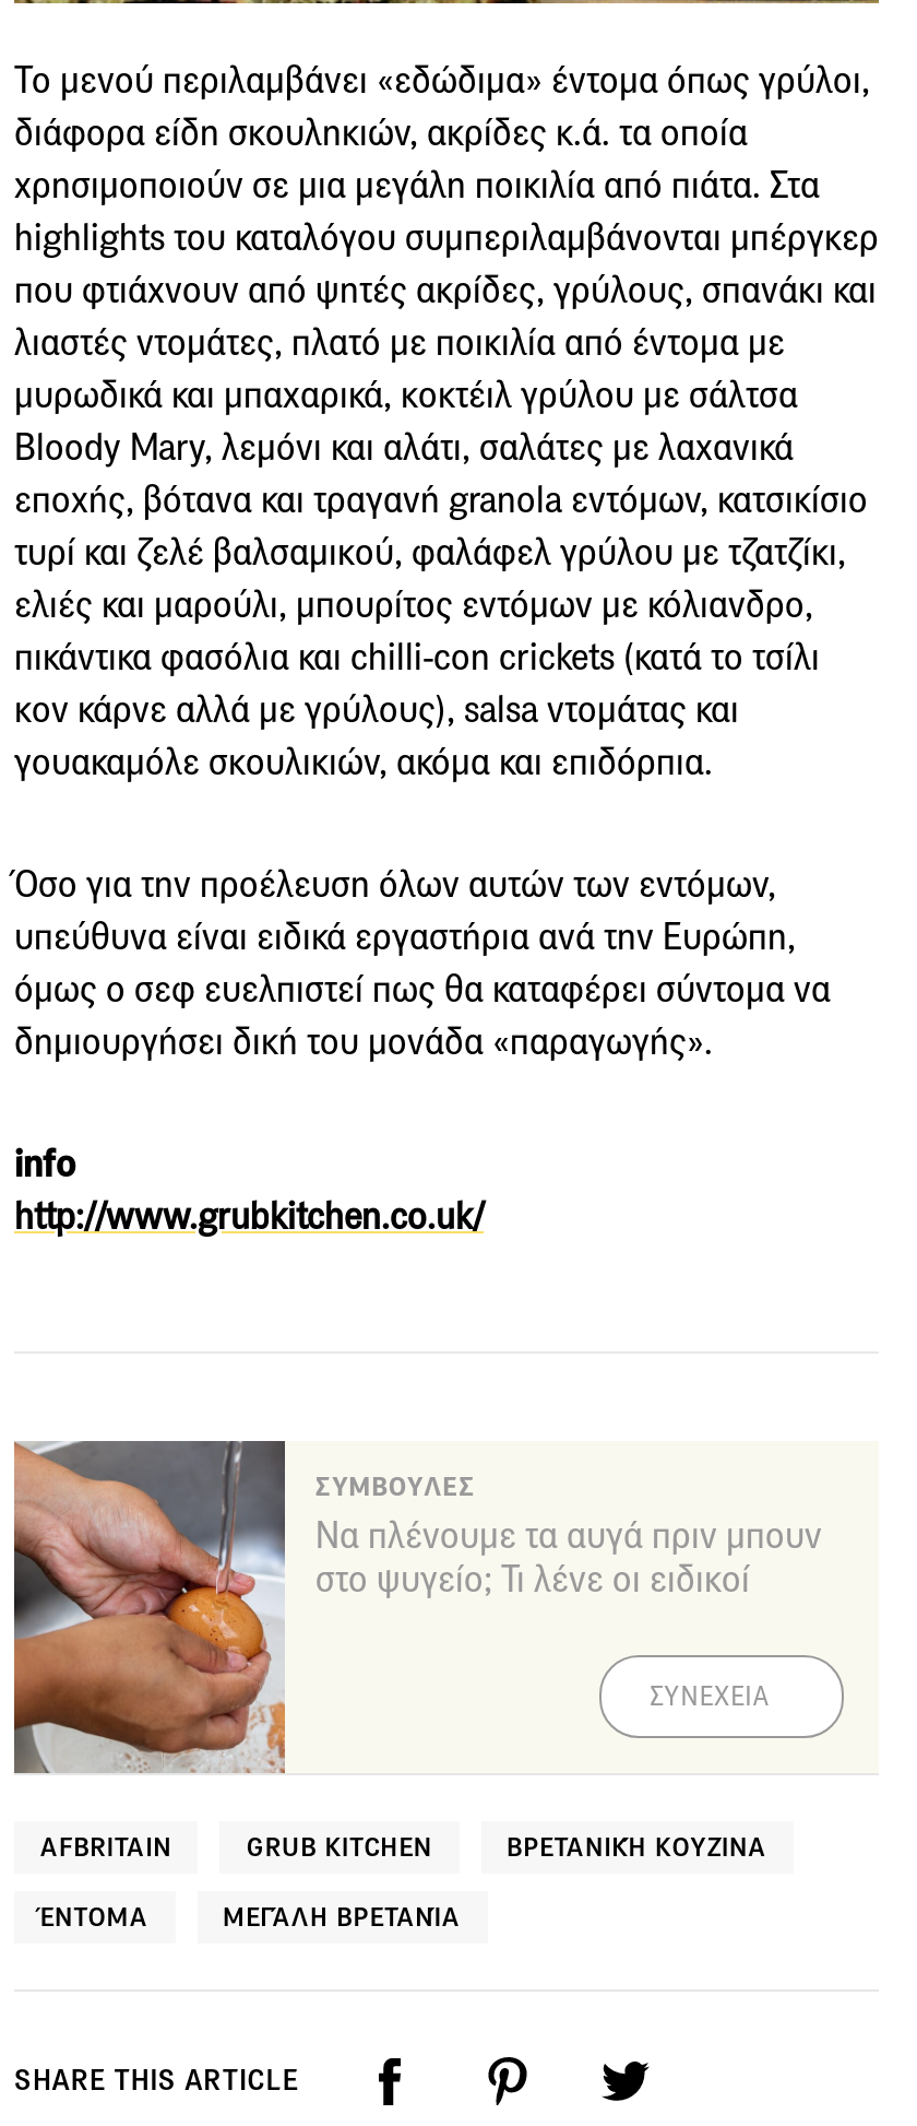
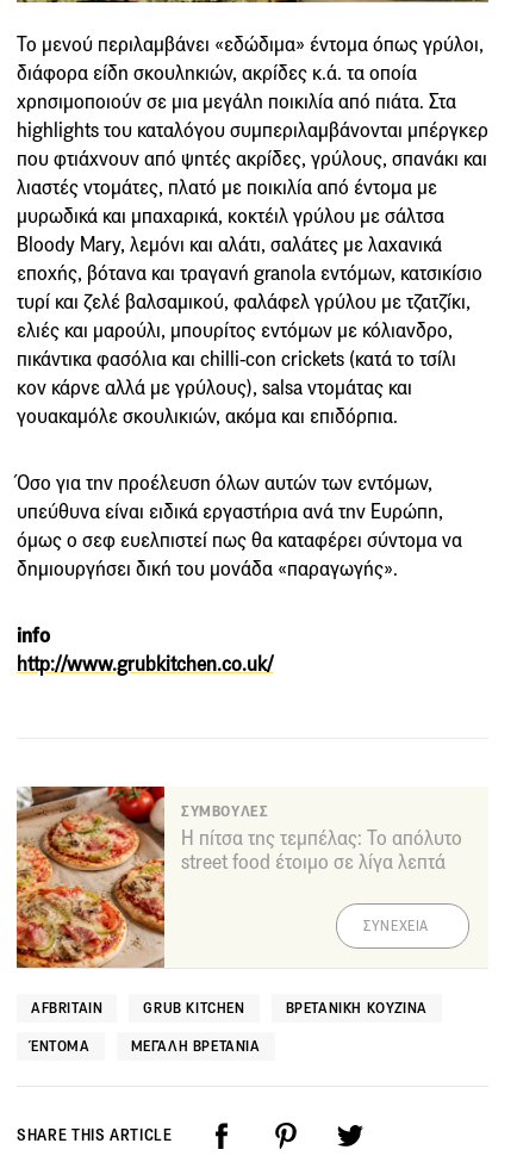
- [image]
- Να πλένουμε τα αυγά πριν μπουν
- στο ψυγείο; Τι λένε οι ειδικοί
+ [image]
+ Η πίτσα της τεμπέλας: Το απόλυτο
+ street food έτοιμο σε λίγα λεπτά
